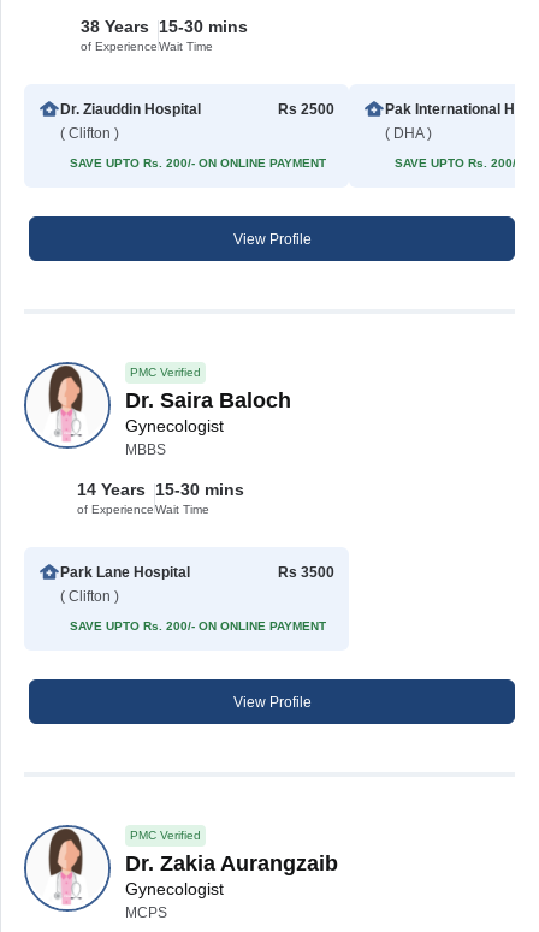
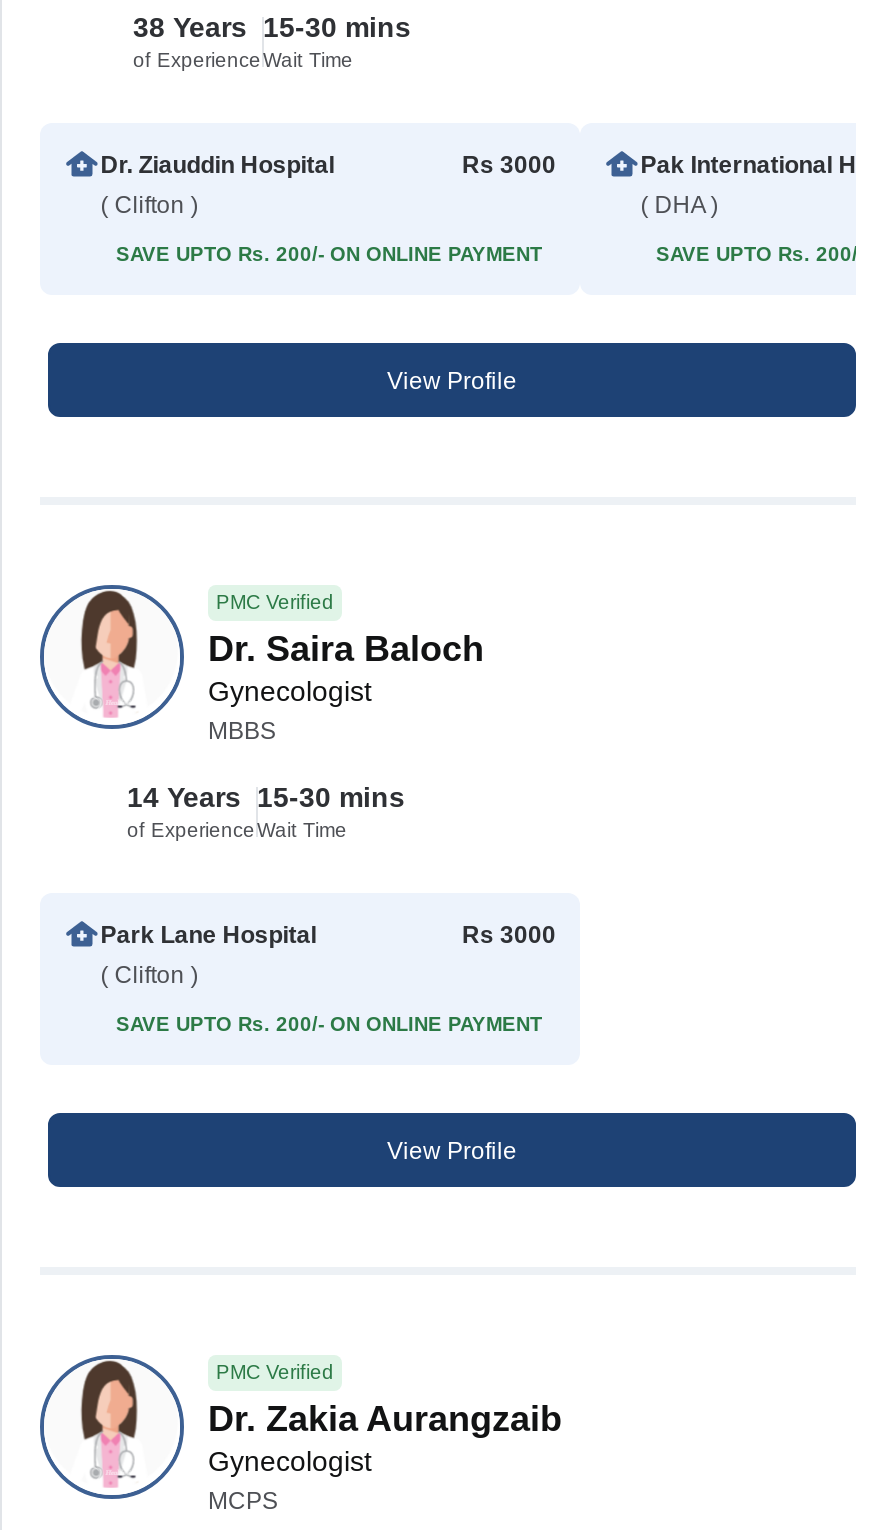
- Rs 2500
+ Rs 3000

- Rs 3500
+ Rs 3000
